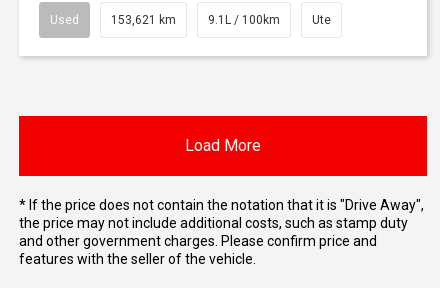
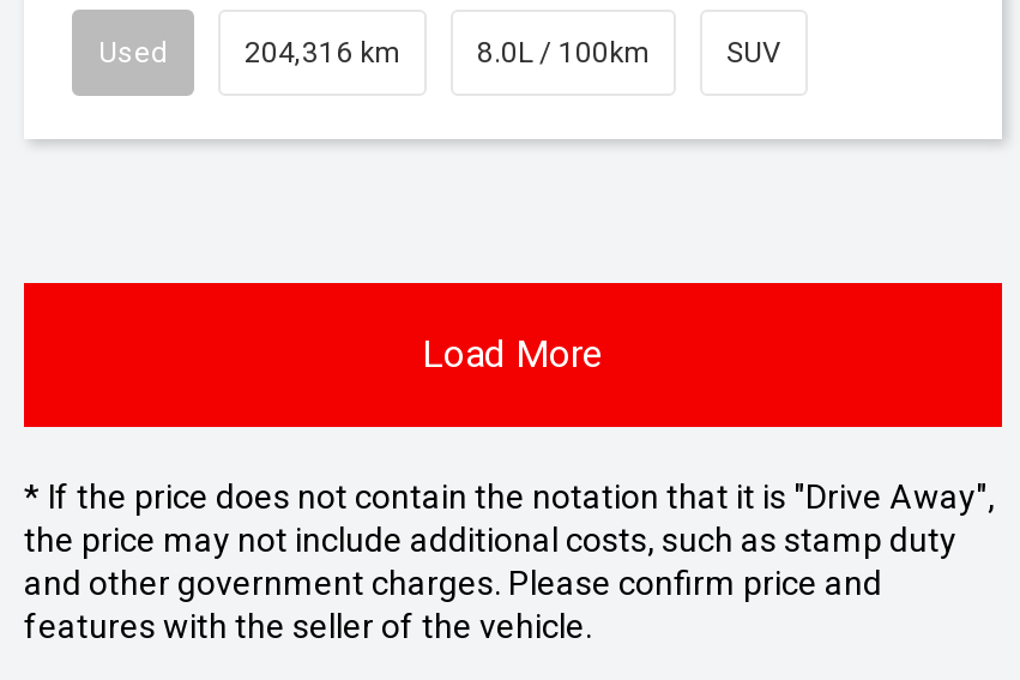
- 153,621 km
- 9.1L / 100km
- Ute
+ 204,316 km
+ 8.0L / 100km
+ SUV
